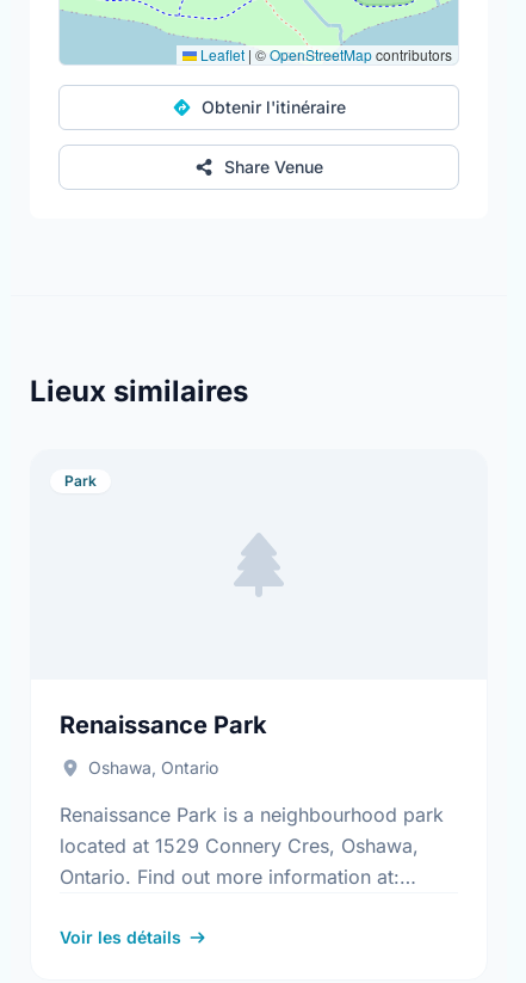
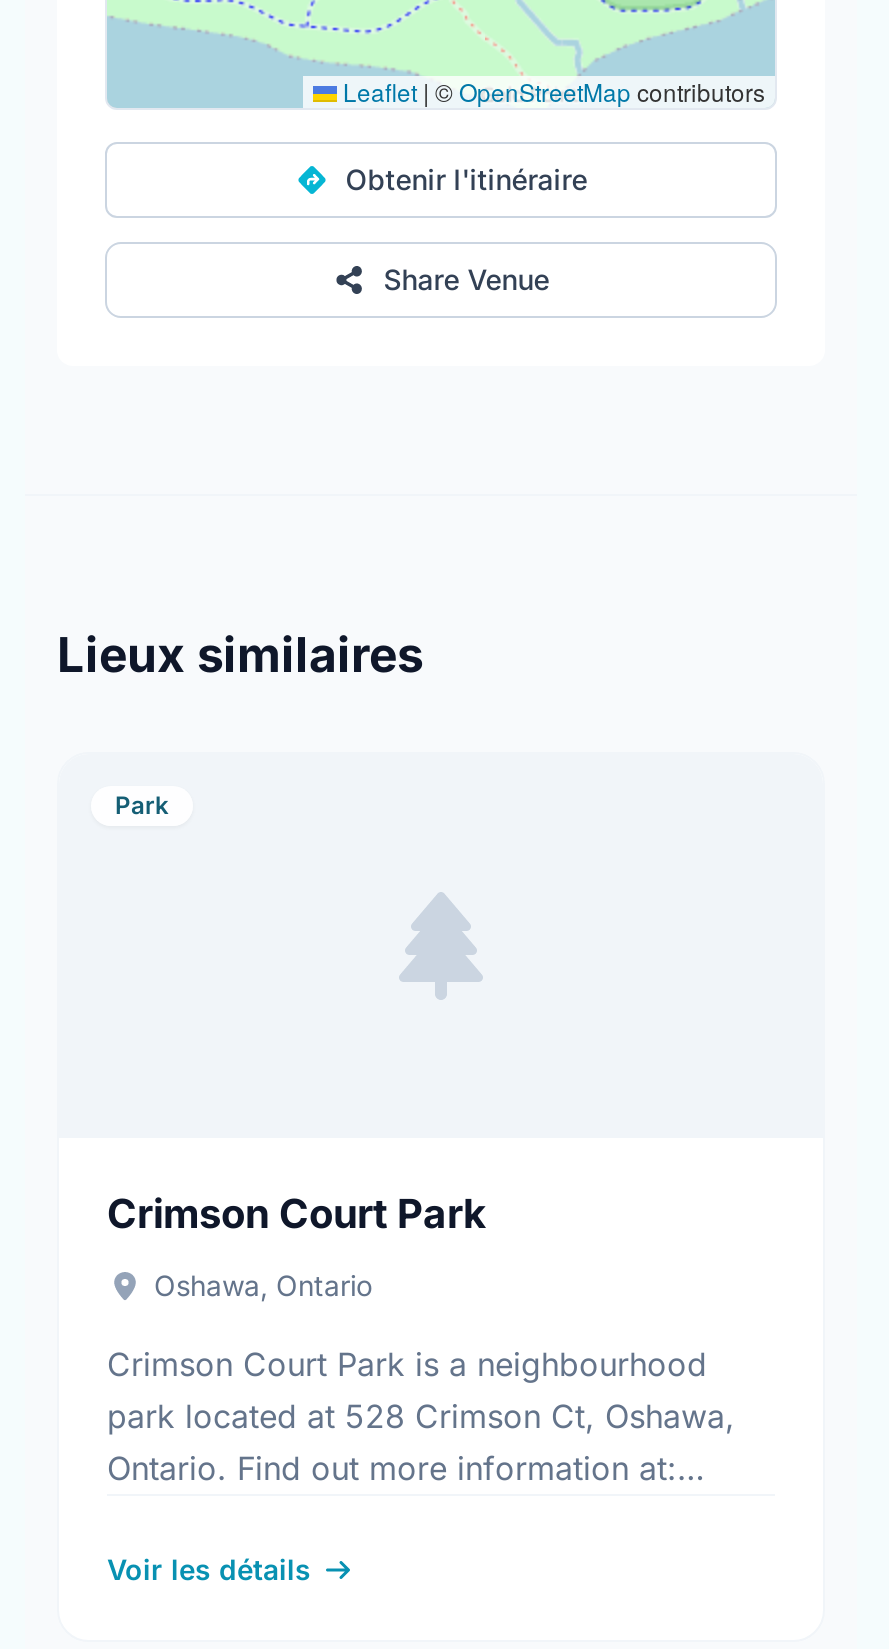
- Renaissance Park
+ Crimson Court Park

- Renaissance Park is a neighbourhood park
- located at 1529 Connery Cres, Oshawa,
+ Crimson Court Park is a neighbourhood
+ park located at 528 Crimson Ct, Oshawa,
